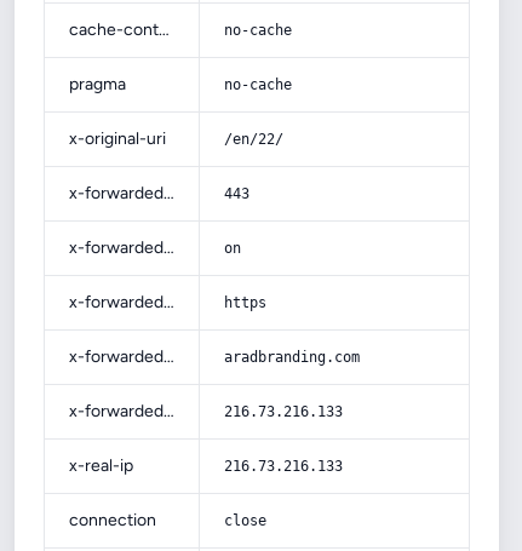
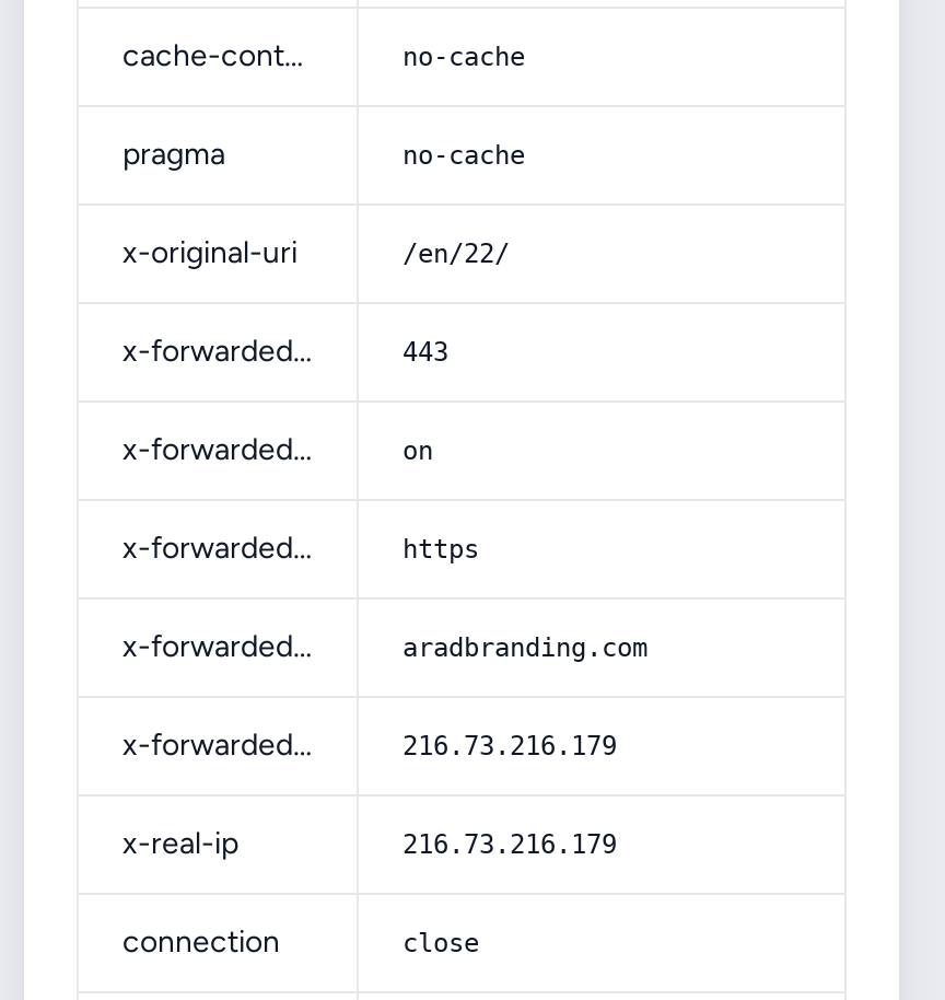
- 216.73.216.133
+ 216.73.216.179

- 216.73.216.133
+ 216.73.216.179
